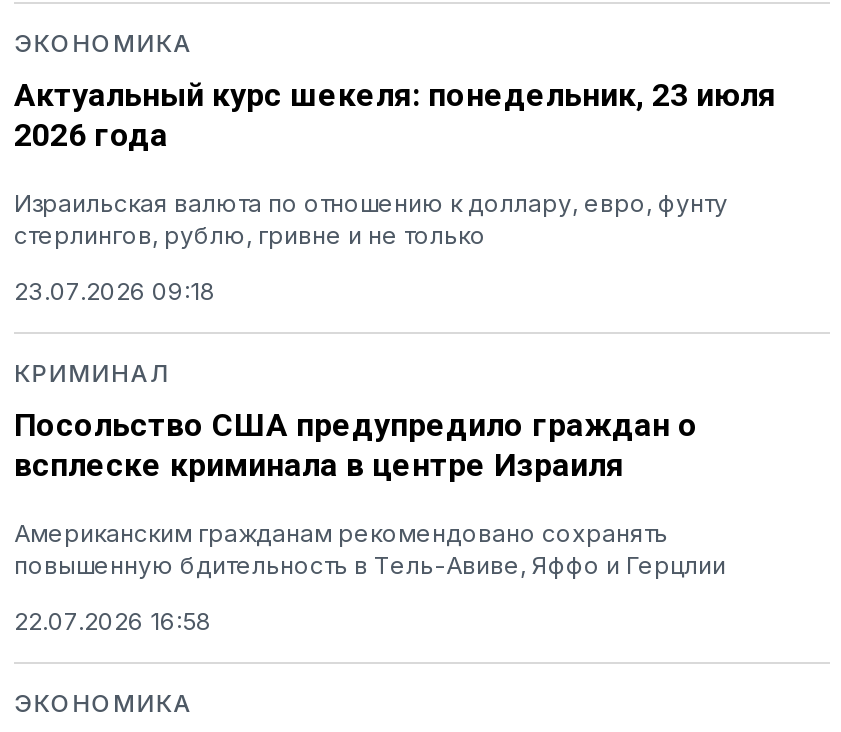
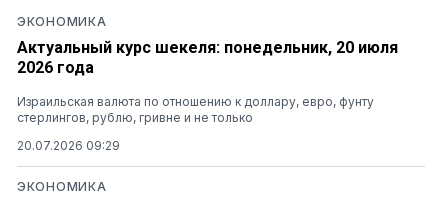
- Актуальный курс шекеля: понедельник, 23 июля
+ Актуальный курс шекеля: понедельник, 20 июля

- 23.07.2026 09:18
- КРИМИНАЛ
- Посольство США предупредило граждан о
- всплеске криминала в центре Израиля
- Американским гражданам рекомендовано сохранять
- повышенную бдительность в Тель-Авиве, Яффо и Герцлии
- 22.07.2026 16:58
+ 20.07.2026 09:29
